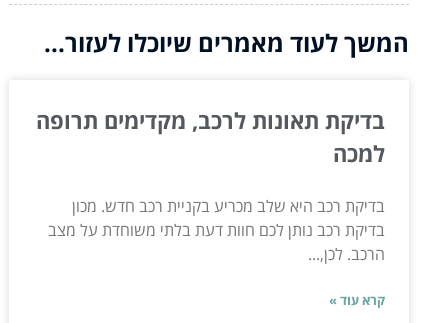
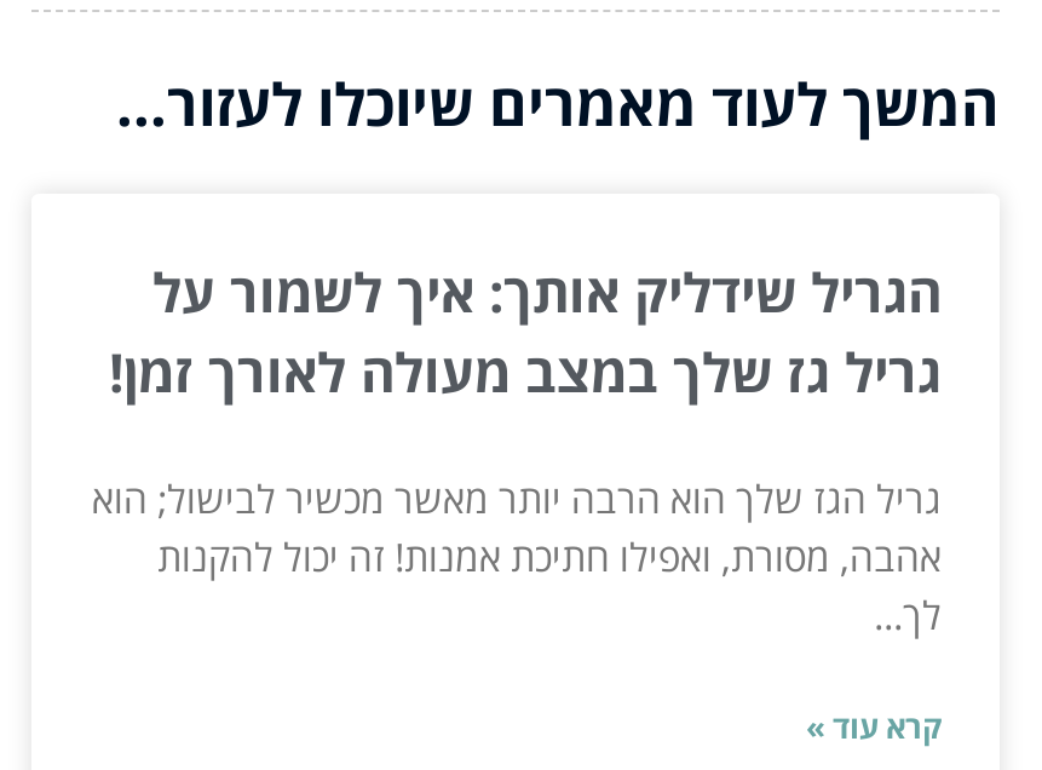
- בדיקת תאונות לרכב, מקדימים תרופה
- למכה
+ הגריל שידליק אותך: איך לשמור על
+ גריל גז שלך במצב מעולה לאורך זמן!

- בדיקת רכב היא שלב מכריע בקניית רכב חדש. מכון
- בדיקת רכב נותן לכם חוות דעת בלתי משוחדת על מצב
- הרכב. לכן,...
+ גריל הגז שלך הוא הרבה יותר מאשר מכשיר לבישול; הוא
+ אהבה, מסורת, ואפילו חתיכת אמנות! זה יכול להקנות
+ לך...
